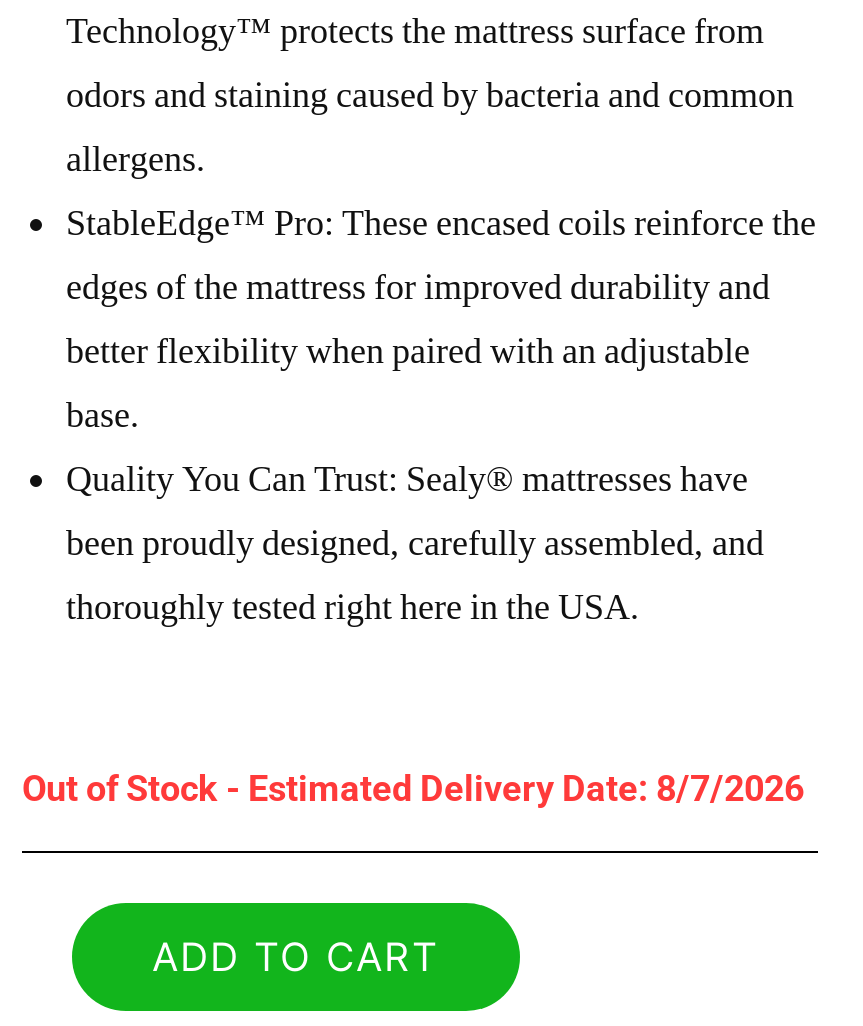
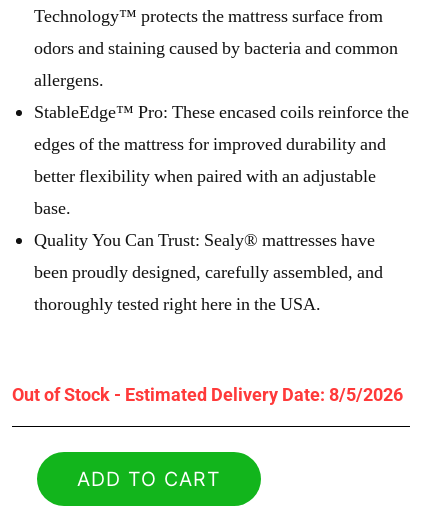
- Out of Stock - Estimated Delivery Date: 8/7/2026
+ Out of Stock - Estimated Delivery Date: 8/5/2026
